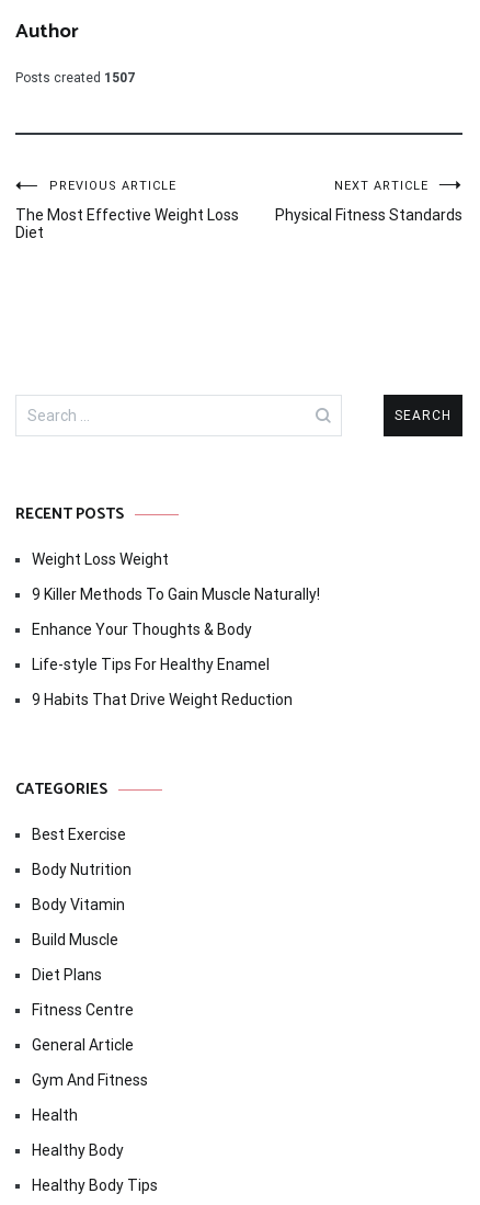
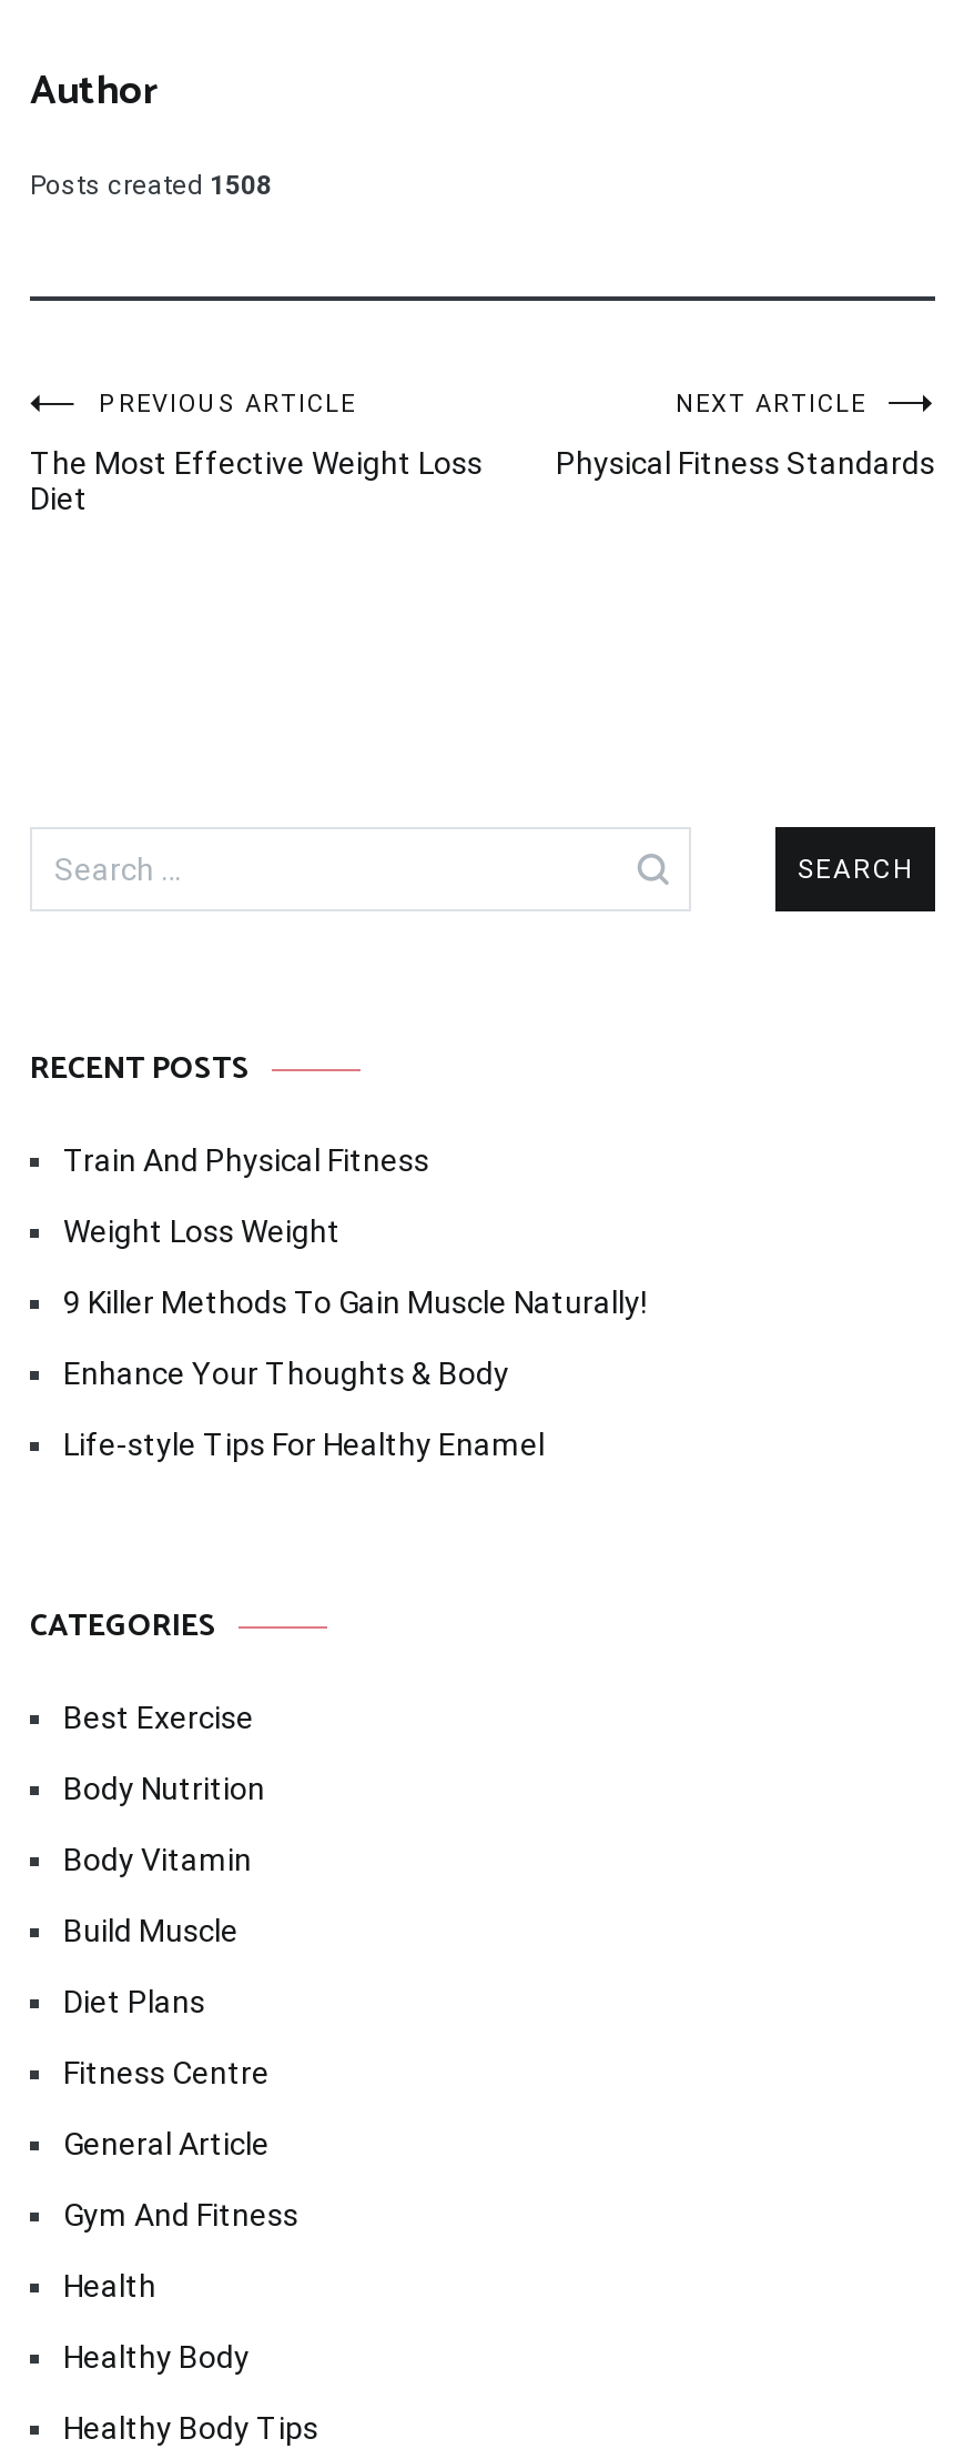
- Posts created 1507
+ Posts created 1508

+ Train And Physical Fitness

moved down: Weight Loss Weight | 9 Killer Methods To Gain Muscle Naturally! | Enhance Your Thoughts & Body | Life-style Tips For Healthy Enamel

- 9 Habits That Drive Weight Reduction
